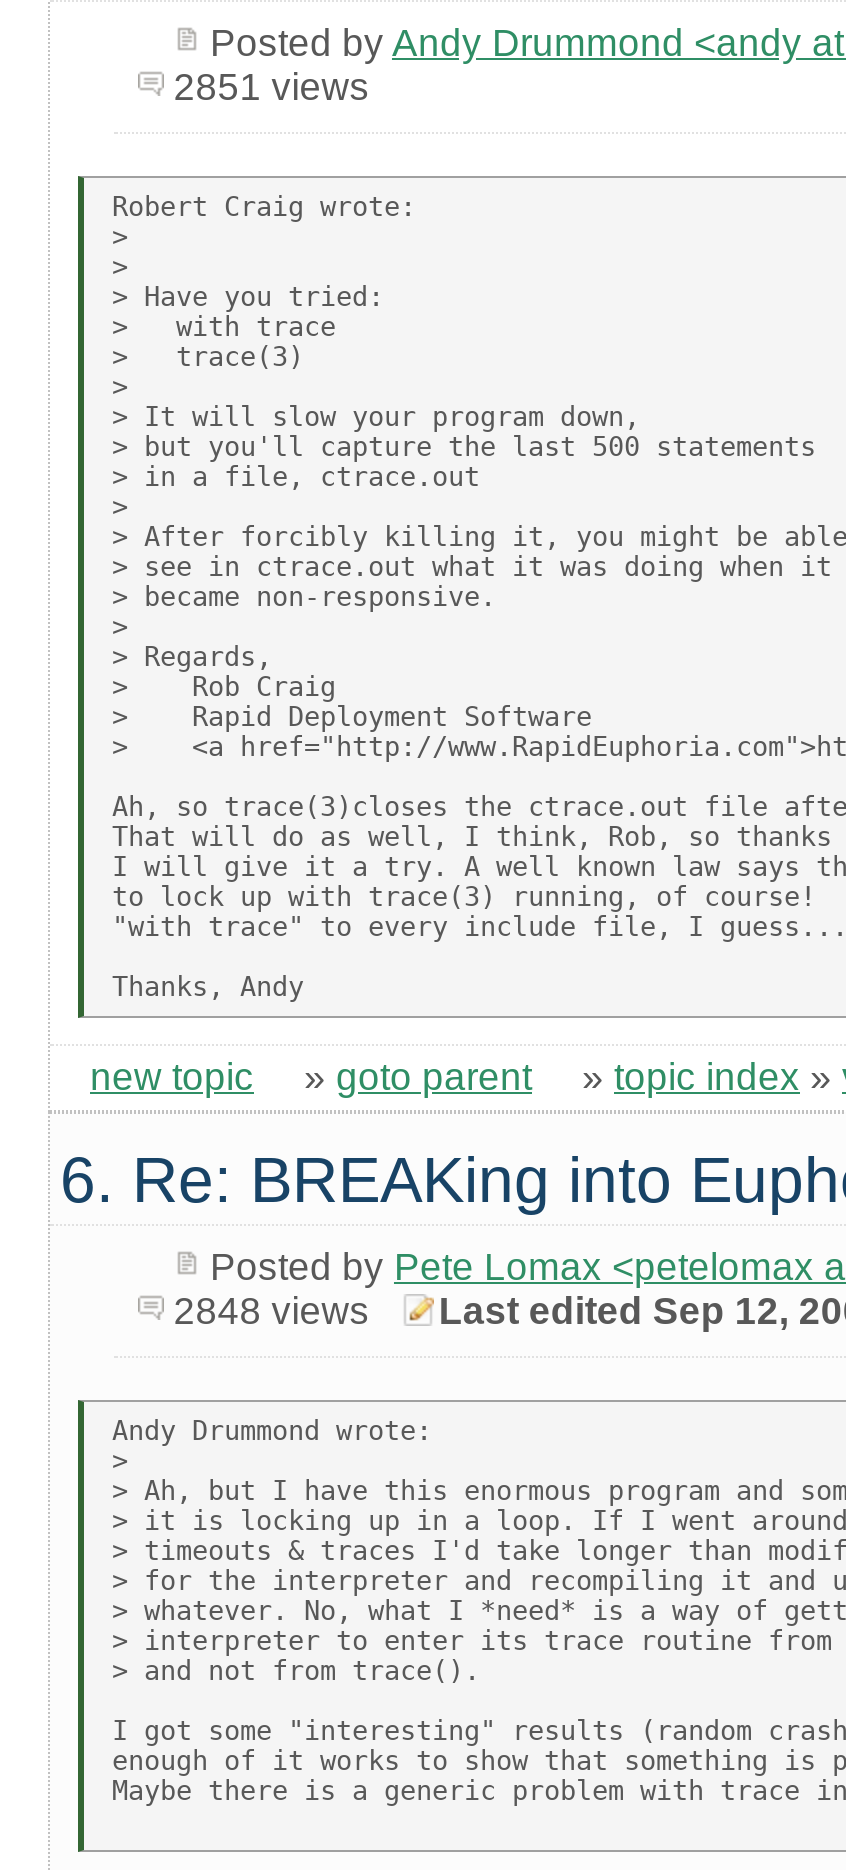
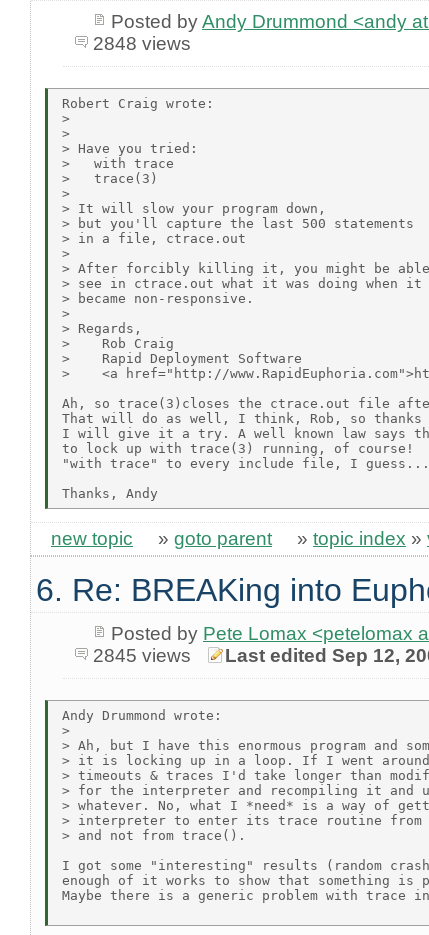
- 2851 views
+ 2848 views

- 2848 views
+ 2845 views
